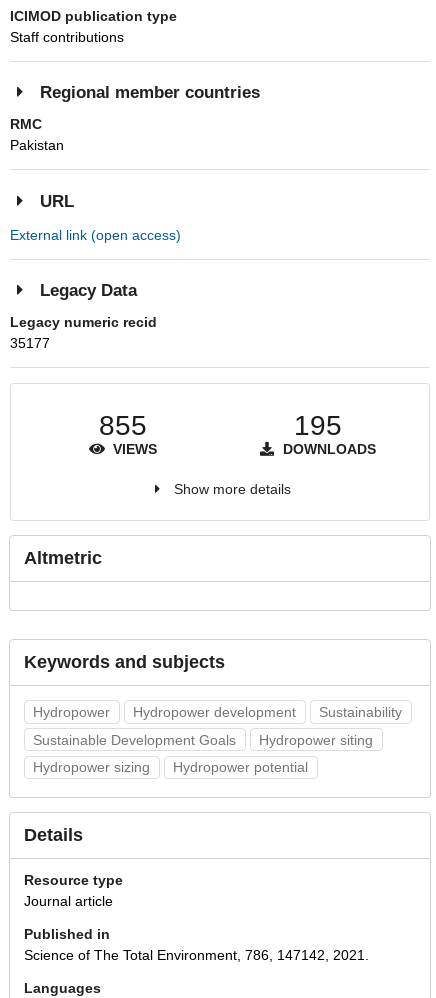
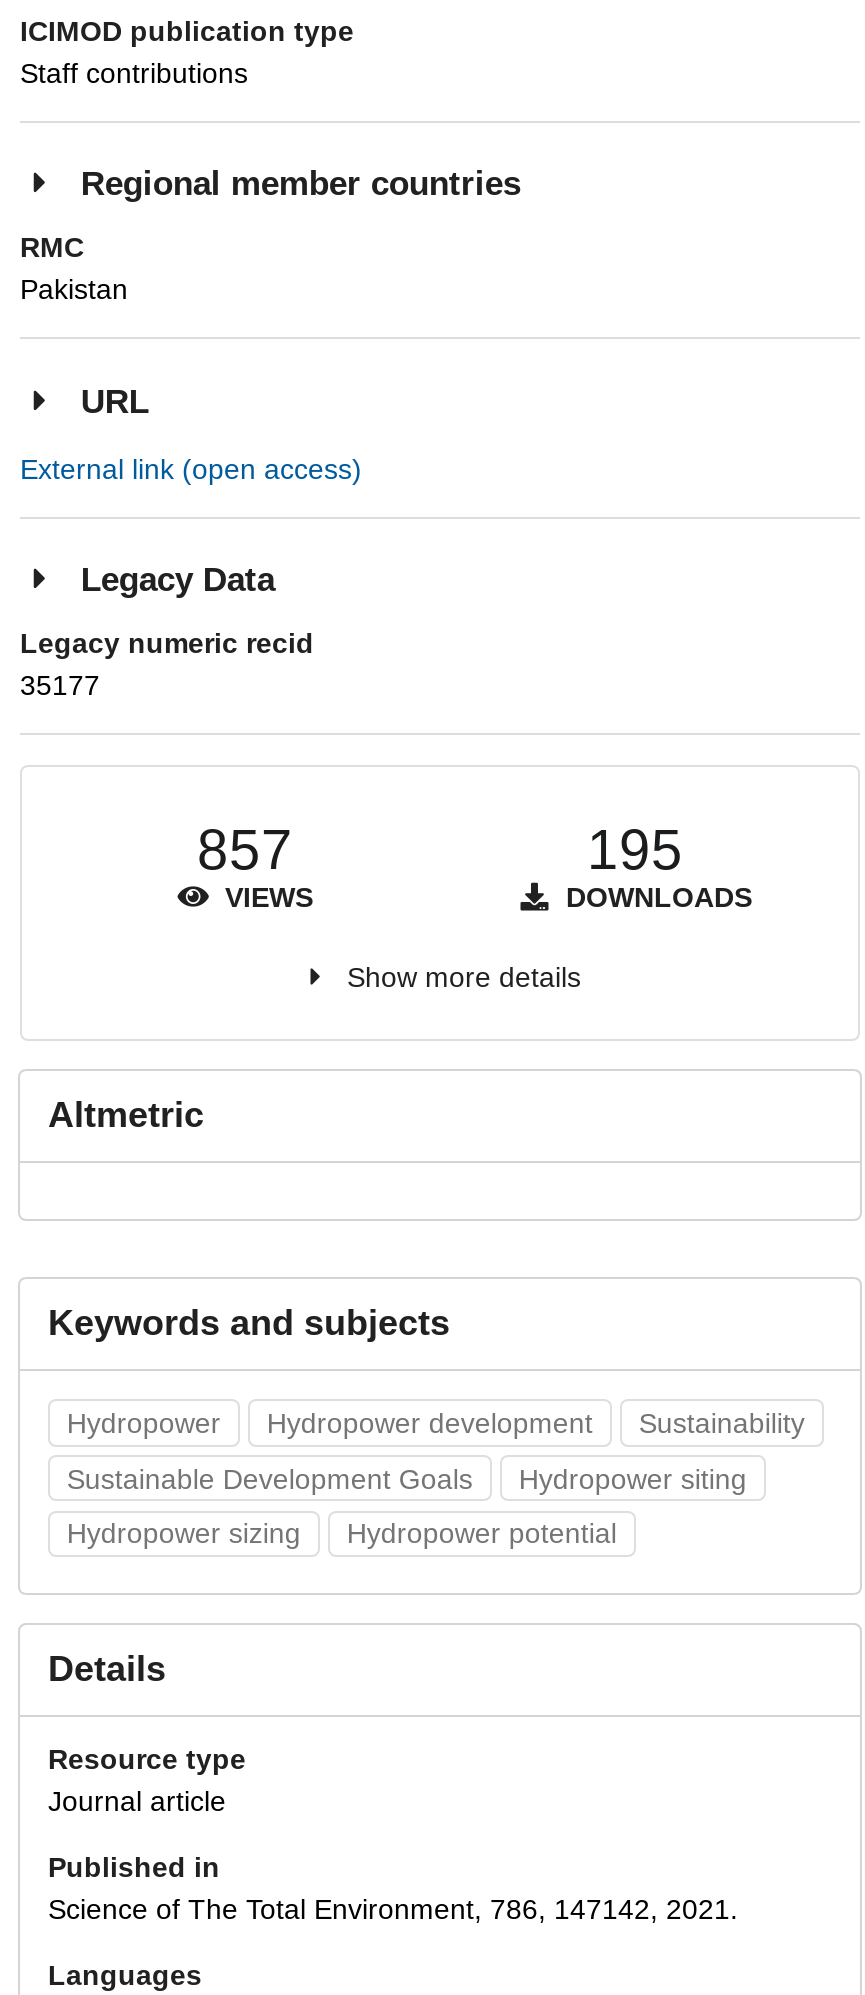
- 855
+ 857
